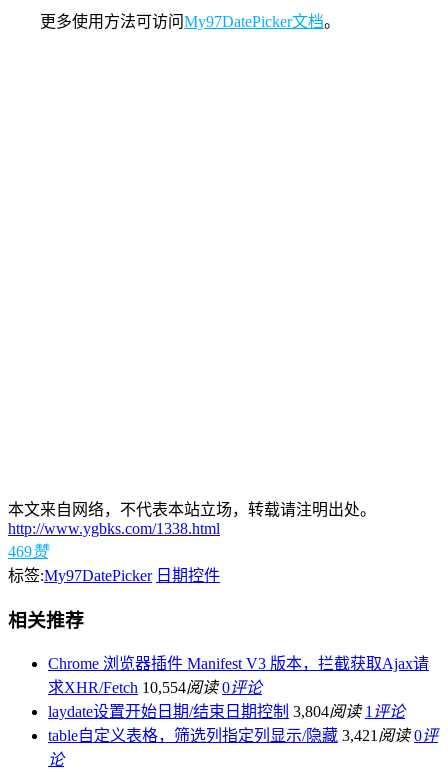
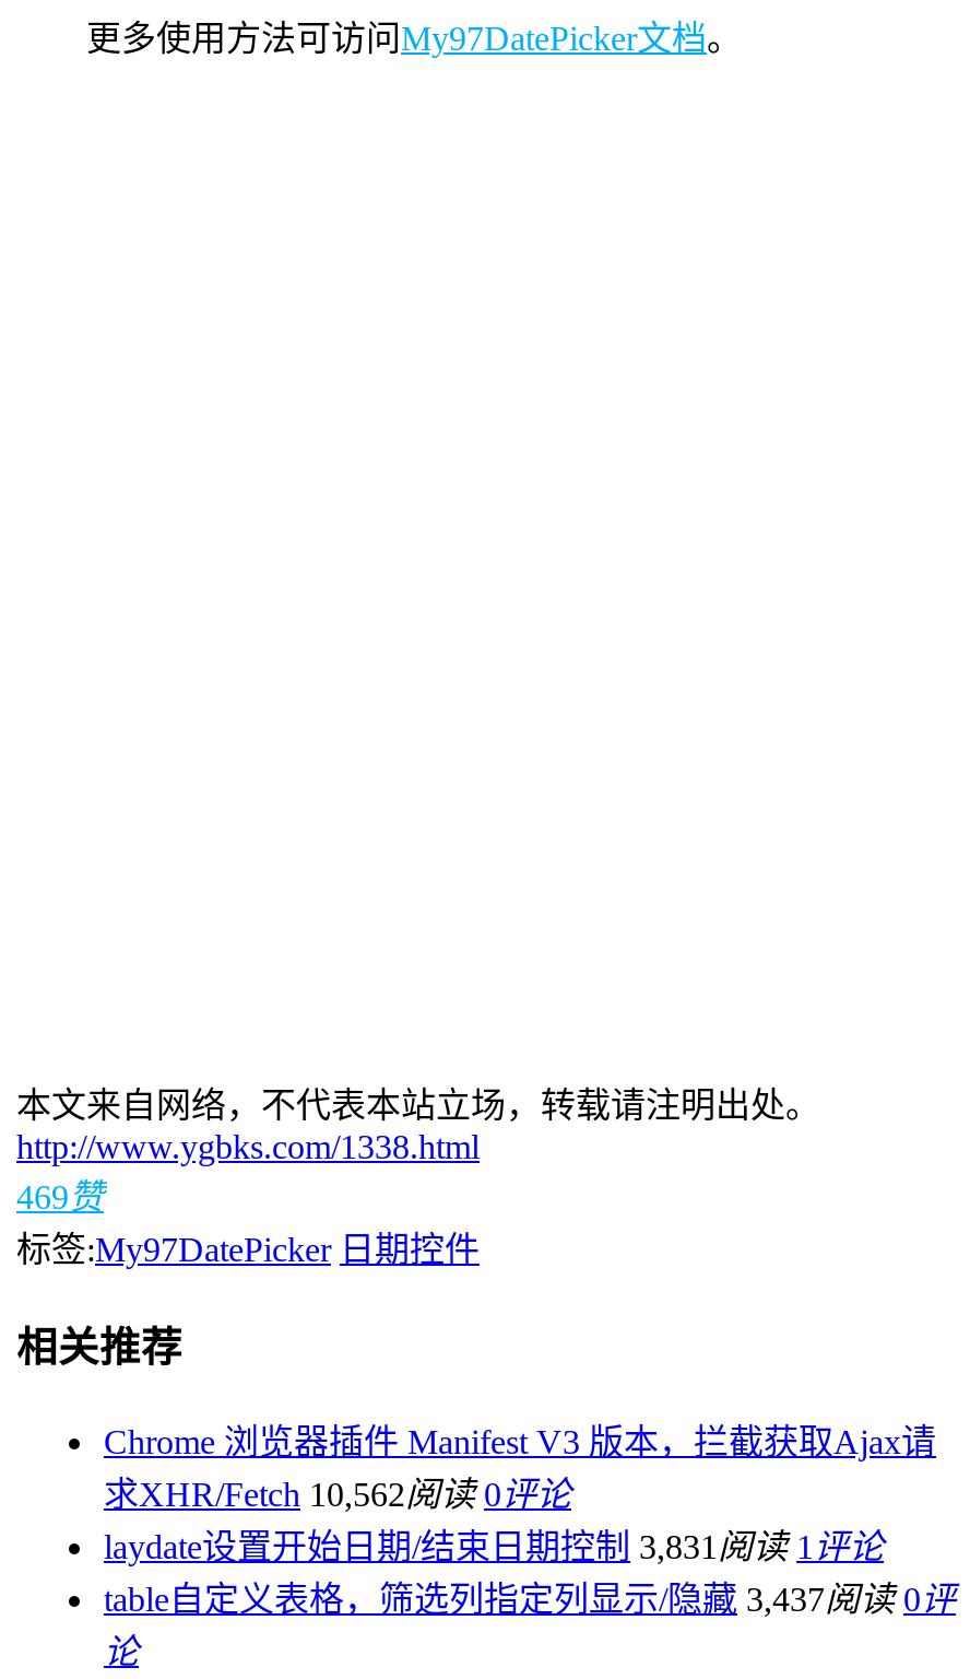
- 求XHR/Fetch 10,554阅读 0评论
+ 求XHR/Fetch 10,562阅读 0评论

- laydate设置开始日期/结束日期控制 3,804阅读 1评论
+ laydate设置开始日期/结束日期控制 3,831阅读 1评论

- table自定义表格，筛选列指定列显示/隐藏 3,421阅读 0评
+ table自定义表格，筛选列指定列显示/隐藏 3,437阅读 0评
